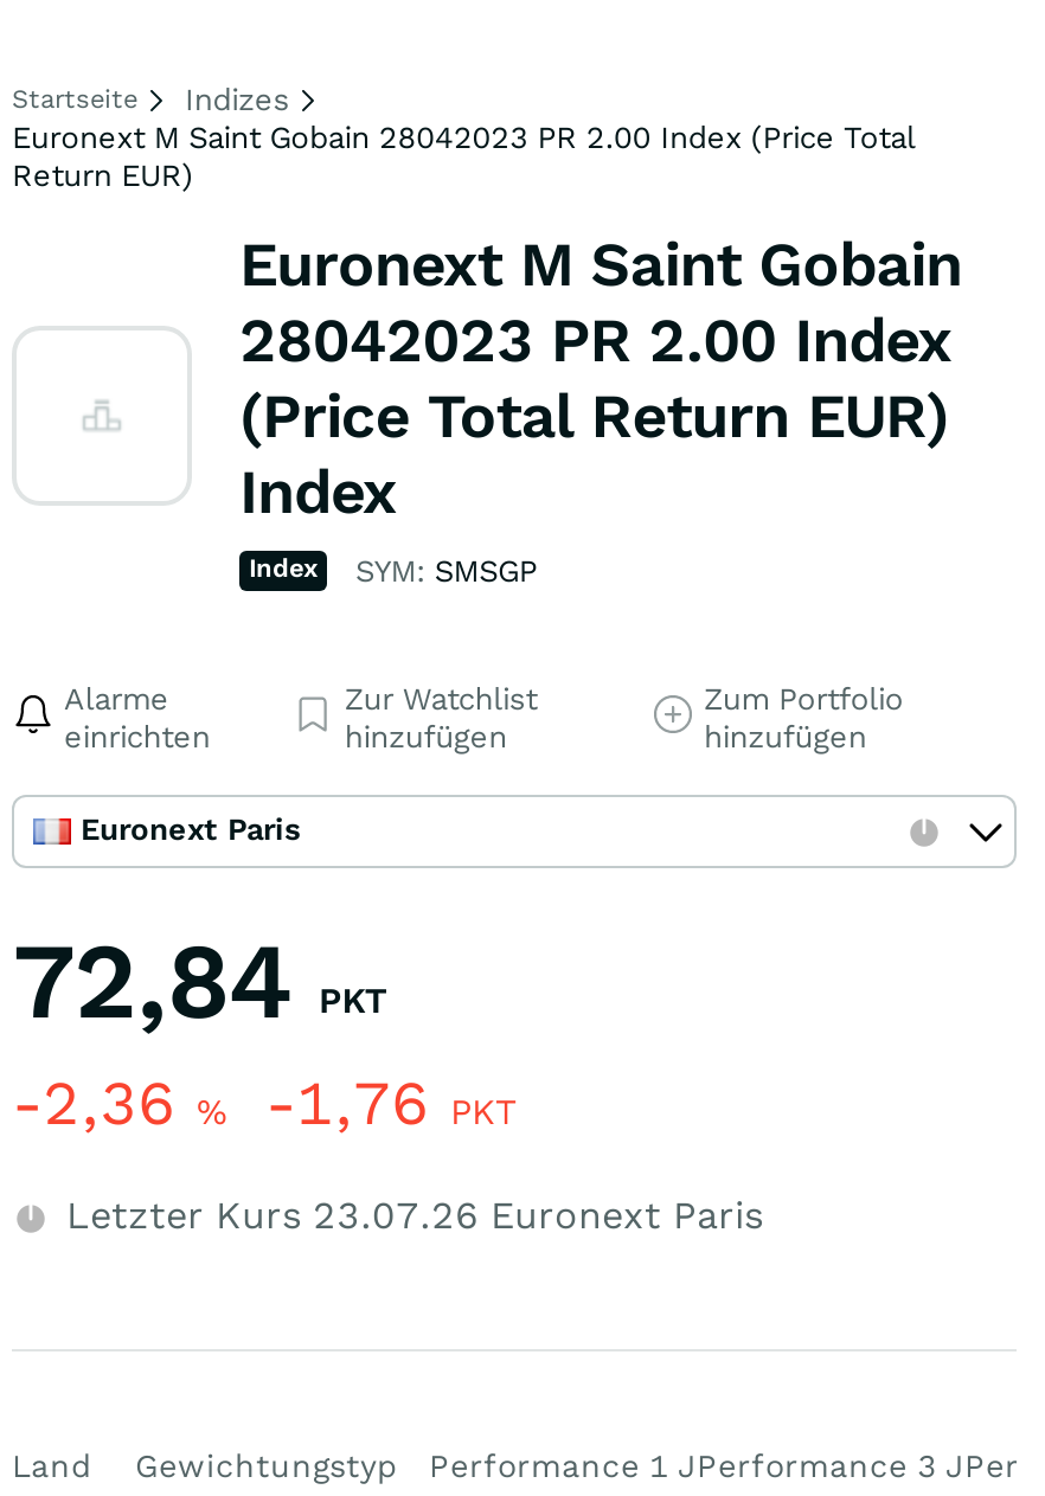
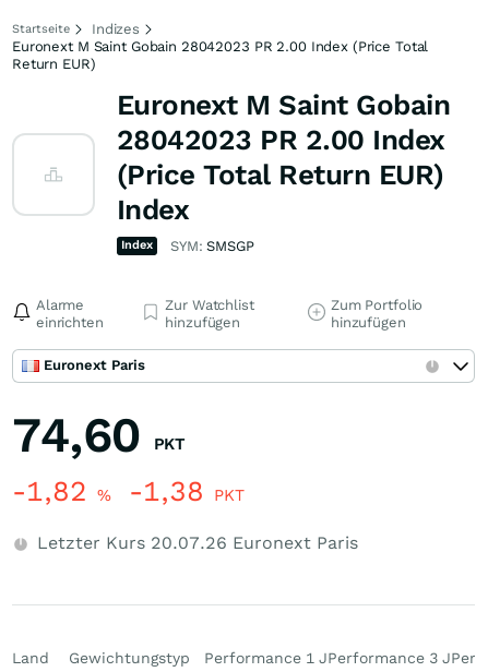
- 72,84 PKT
+ 74,60 PKT

- -2,36% -1,76 PKT
+ -1,82% -1,38 PKT

- Letzter Kurs 23.07.26 Euronext Paris
+ Letzter Kurs 20.07.26 Euronext Paris
